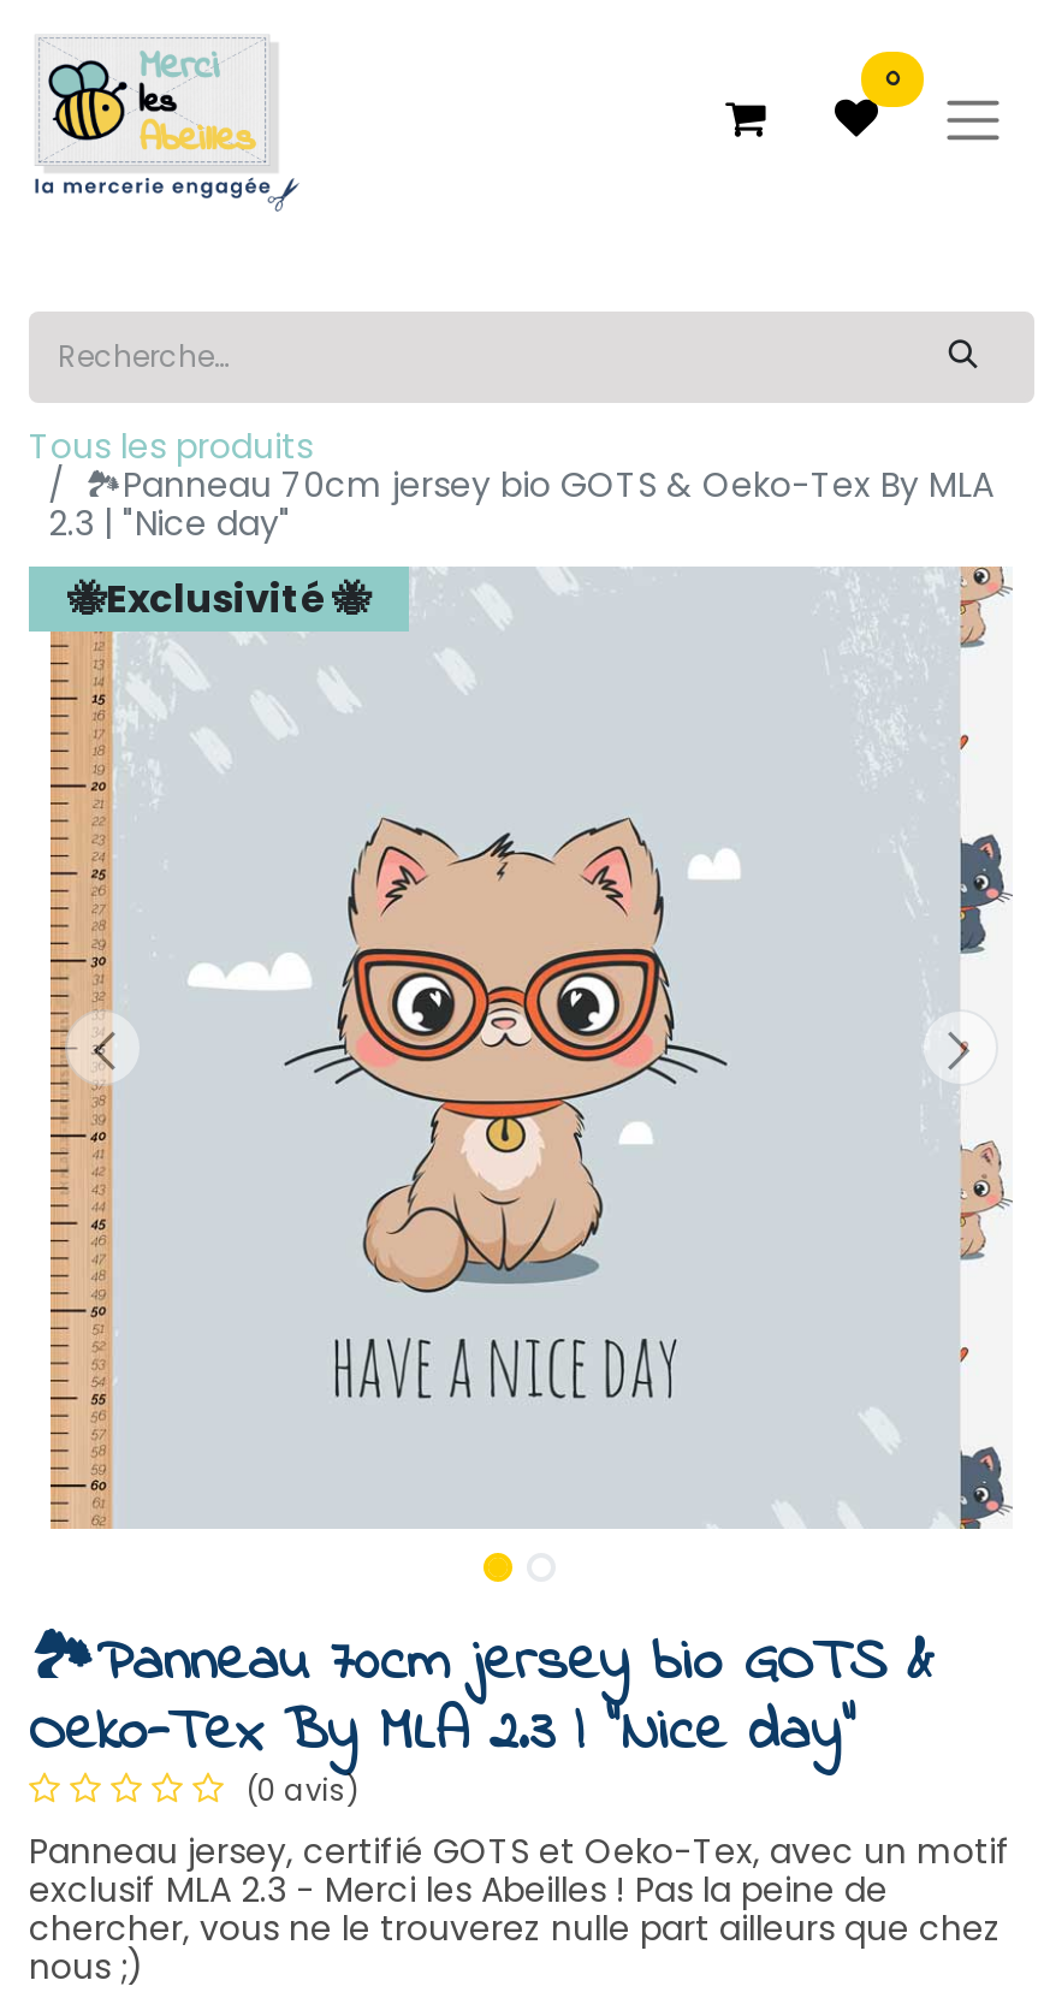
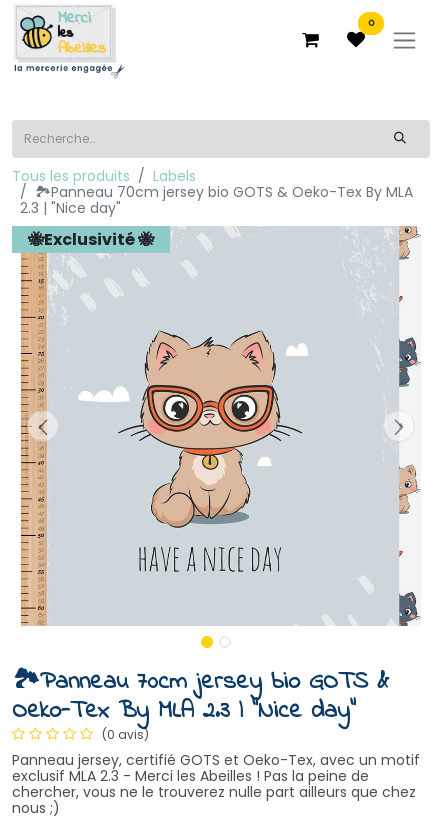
+ Labels
